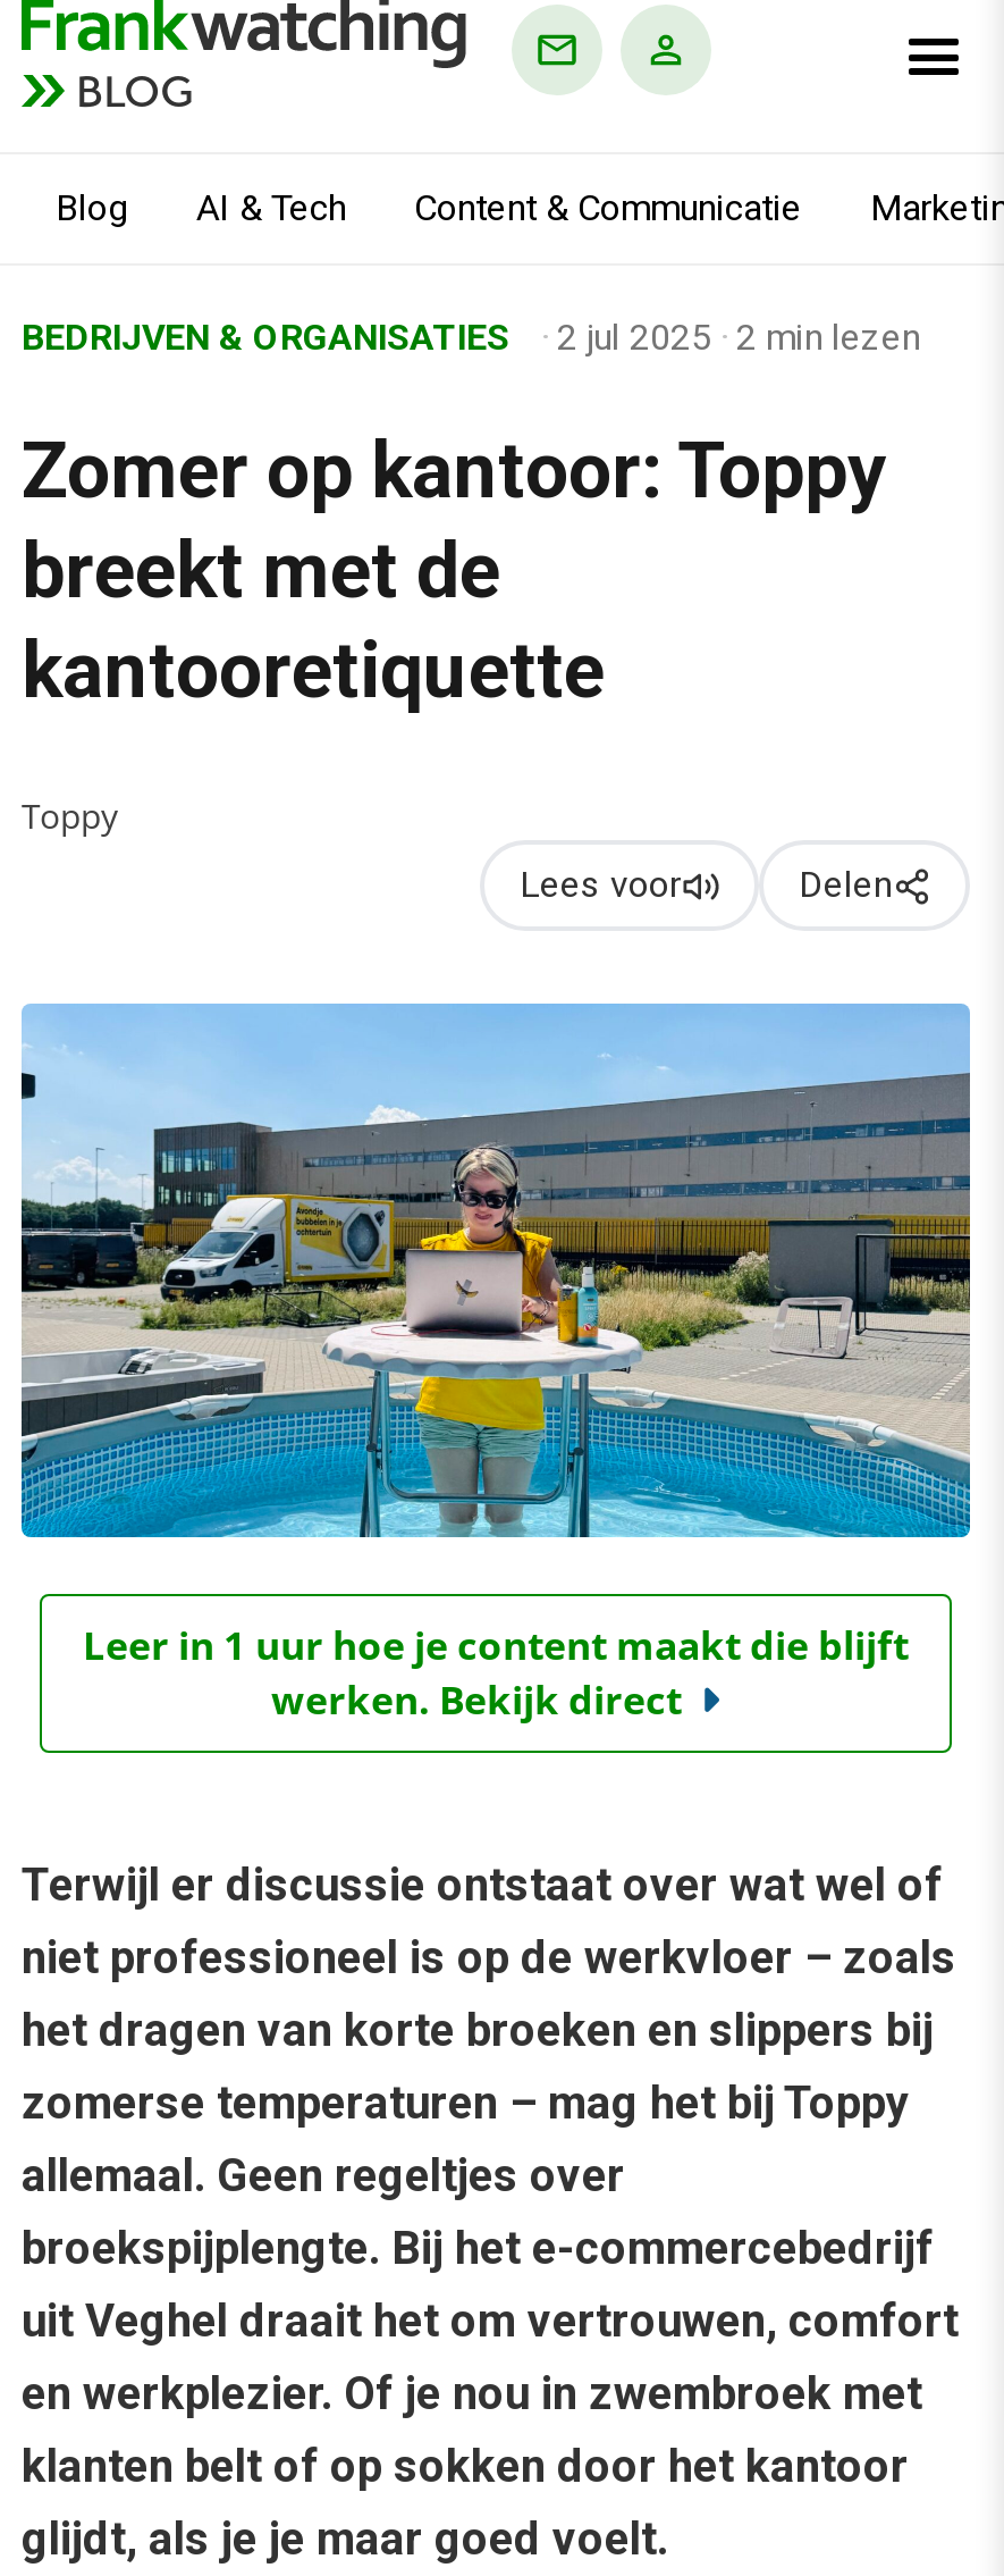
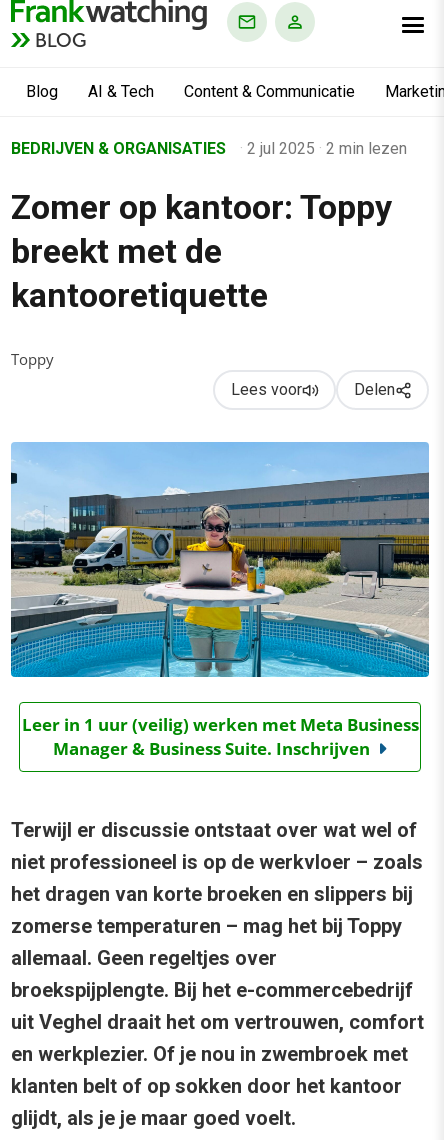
- Leer in 1 uur hoe je content maakt die blijft
- werken. Bekijk direct
+ Leer in 1 uur (veilig) werken met Meta Business
+ Manager & Business Suite. Inschrijven
